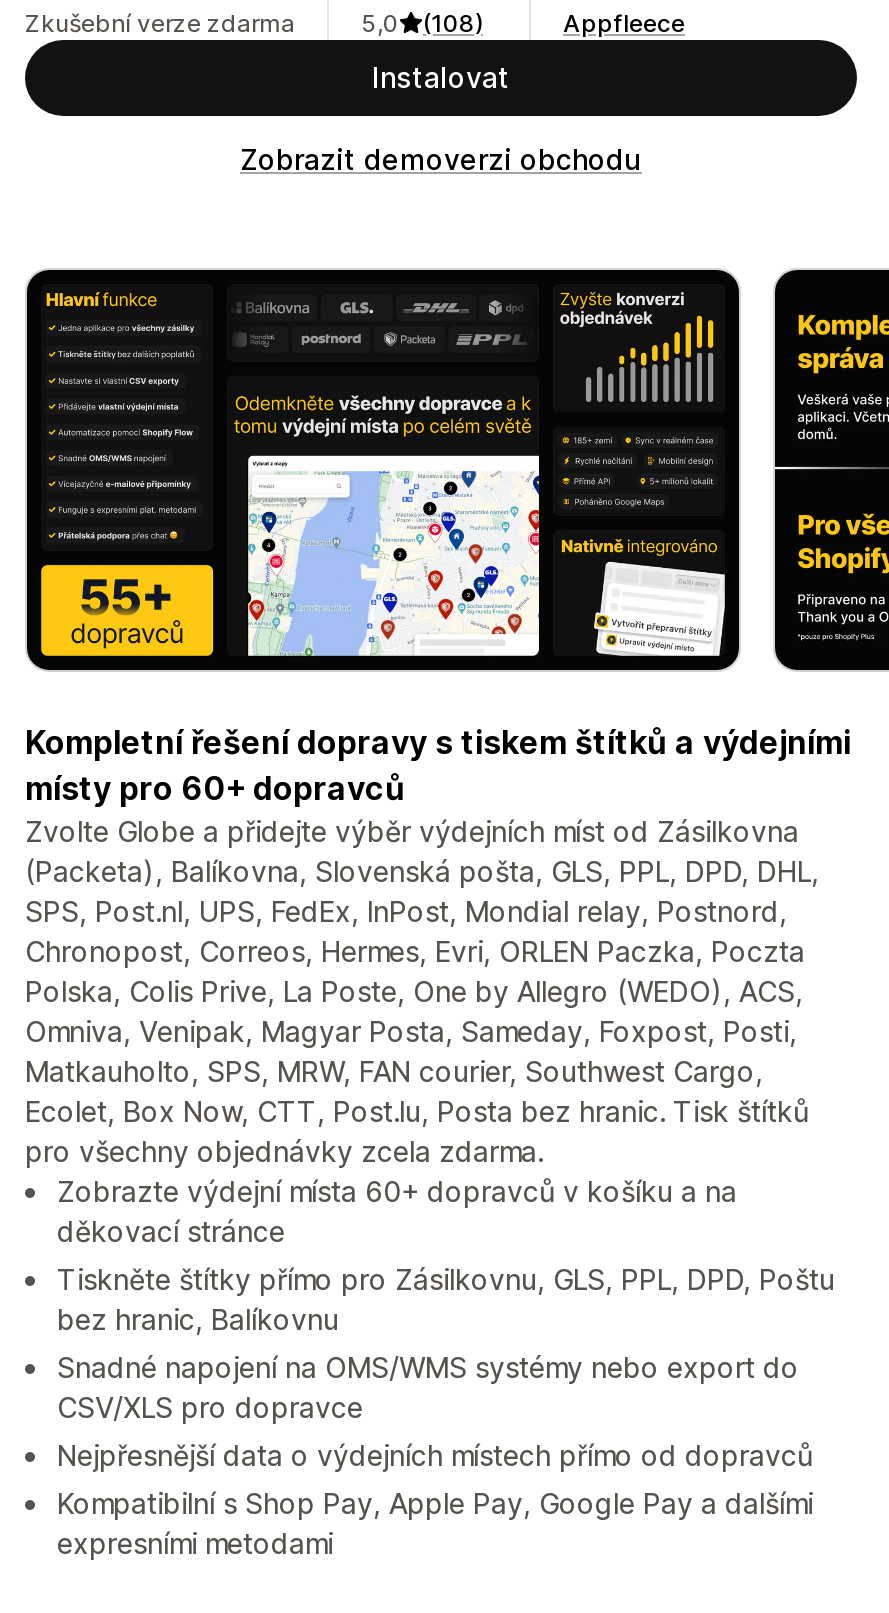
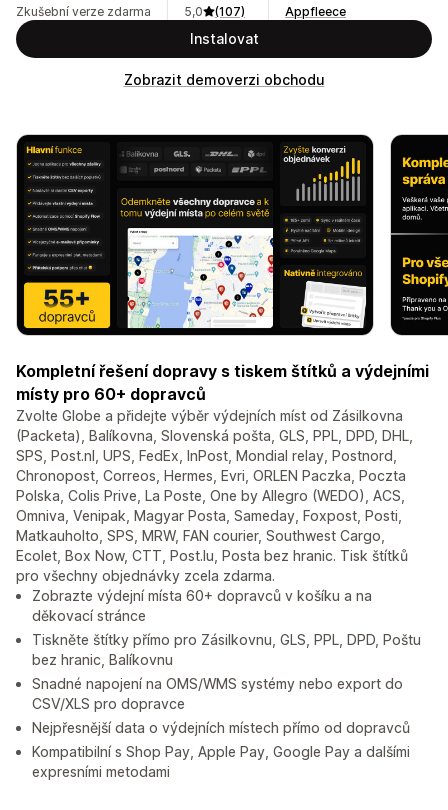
- 5,0 (108)
+ 5,0 (107)
